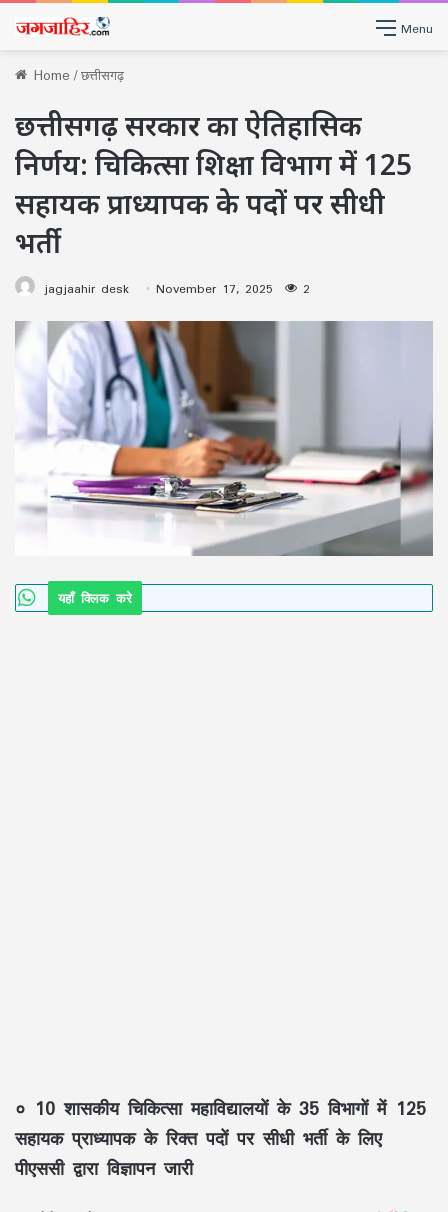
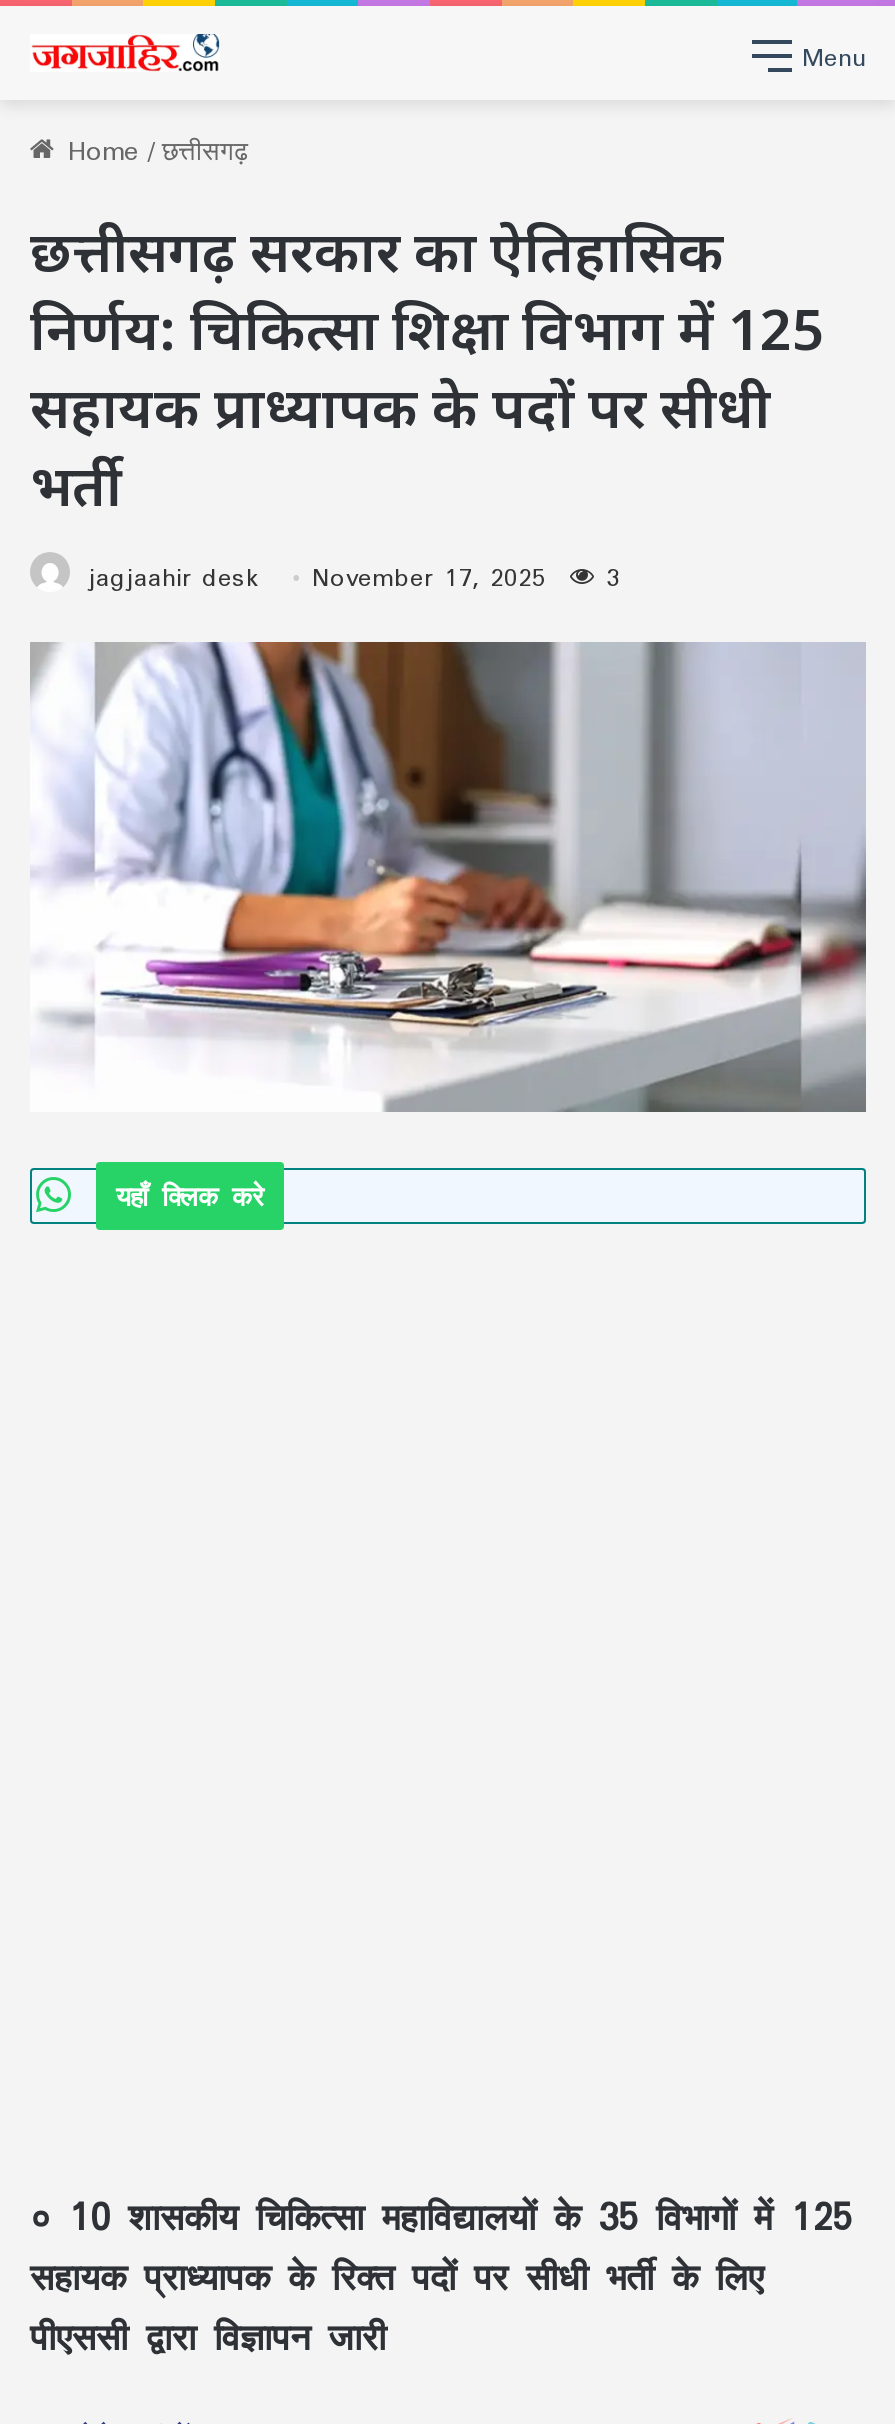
- jagjaahir desk November 17, 2025 2
+ jagjaahir desk November 17, 2025 3
